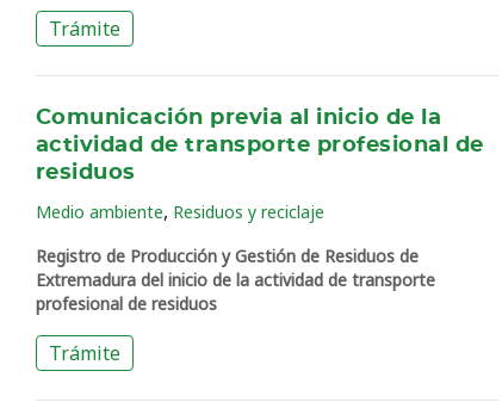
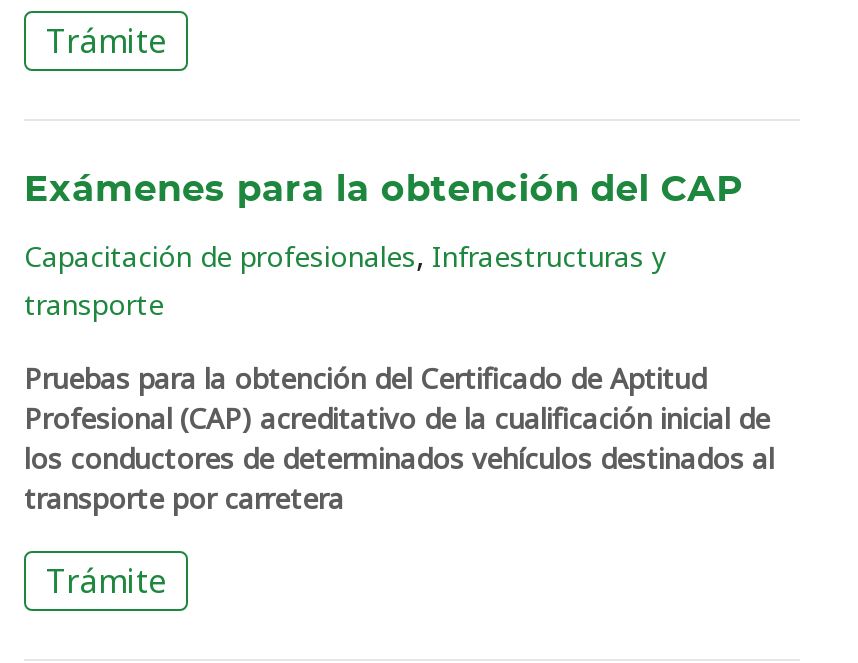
- Comunicación previa al inicio de la
- actividad de transporte profesional de
- residuos
+ Exámenes para la obtención del CAP

- Medio ambiente, Residuos y reciclaje
+ Capacitación de profesionales, Infraestructuras y
+ transporte

- Registro de Producción y Gestión de Residuos de
- Extremadura del inicio de la actividad de transporte
- profesional de residuos
+ Pruebas para la obtención del Certificado de Aptitud
+ Profesional (CAP) acreditativo de la cualificación inicial de
+ los conductores de determinados vehículos destinados al
+ transporte por carretera
